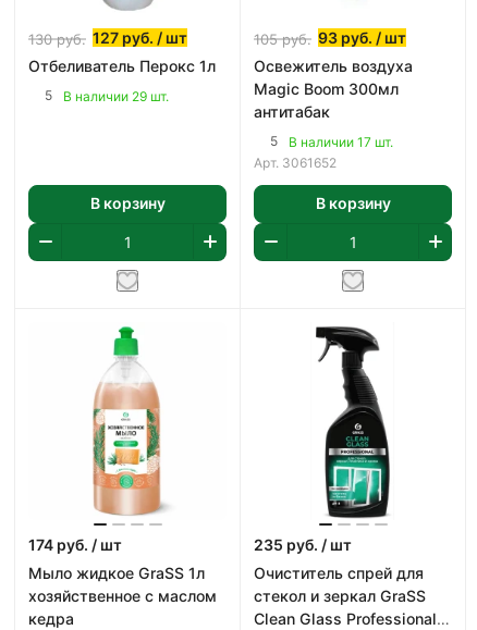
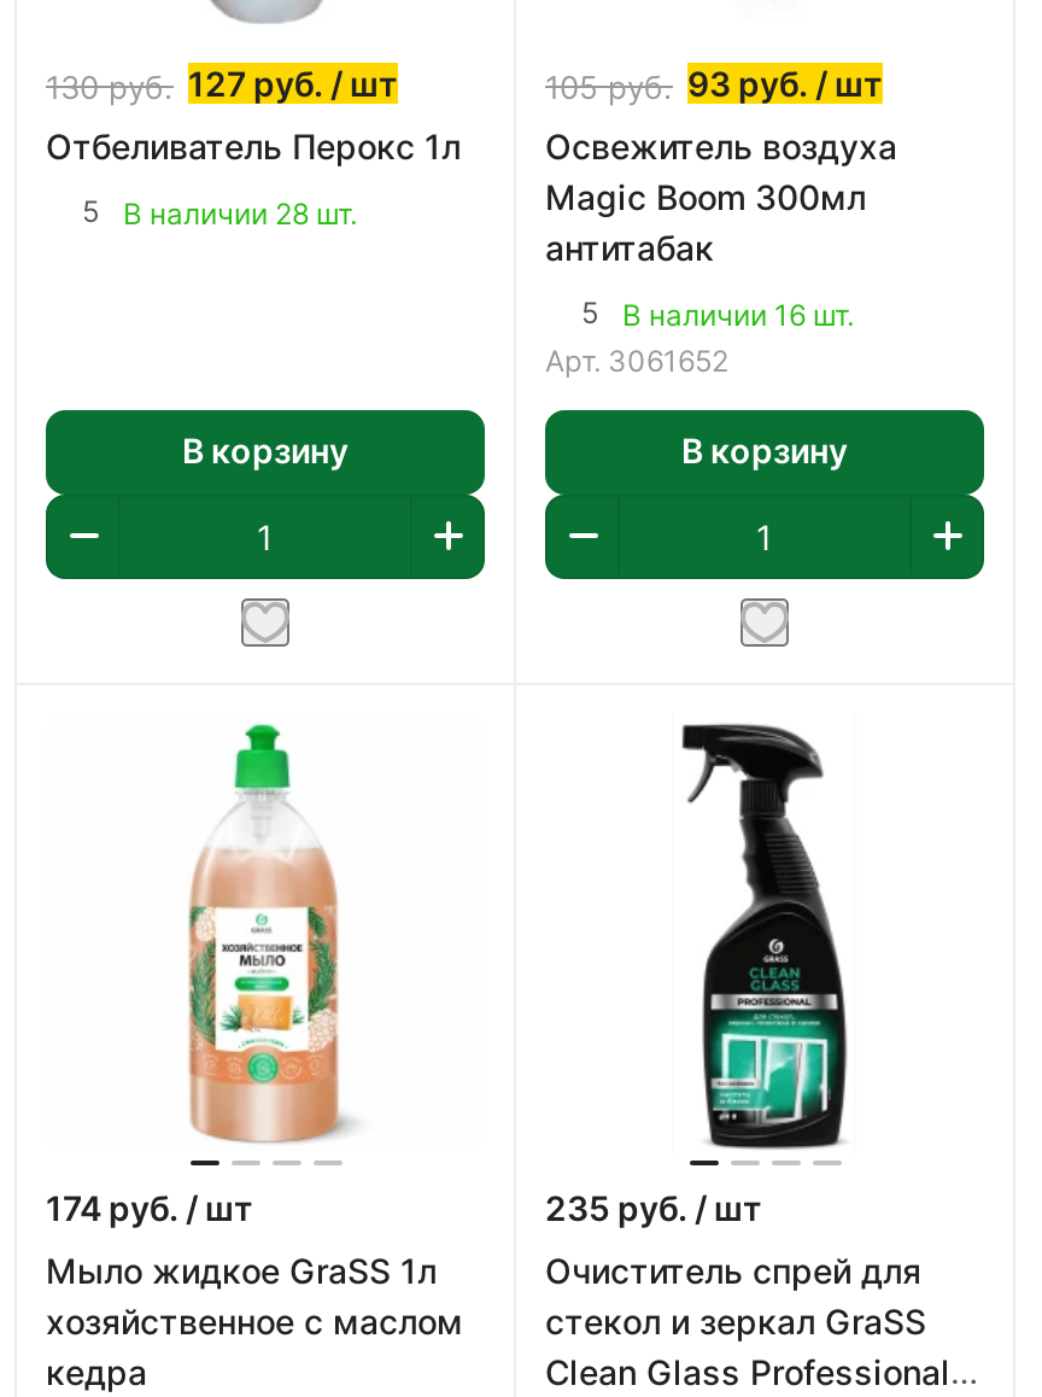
- 5 В наличии 29 шт.
+ 5 В наличии 28 шт.

- 5 В наличии 17 шт.
+ 5 В наличии 16 шт.
